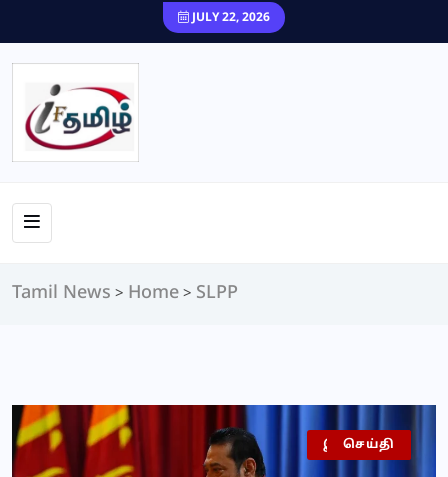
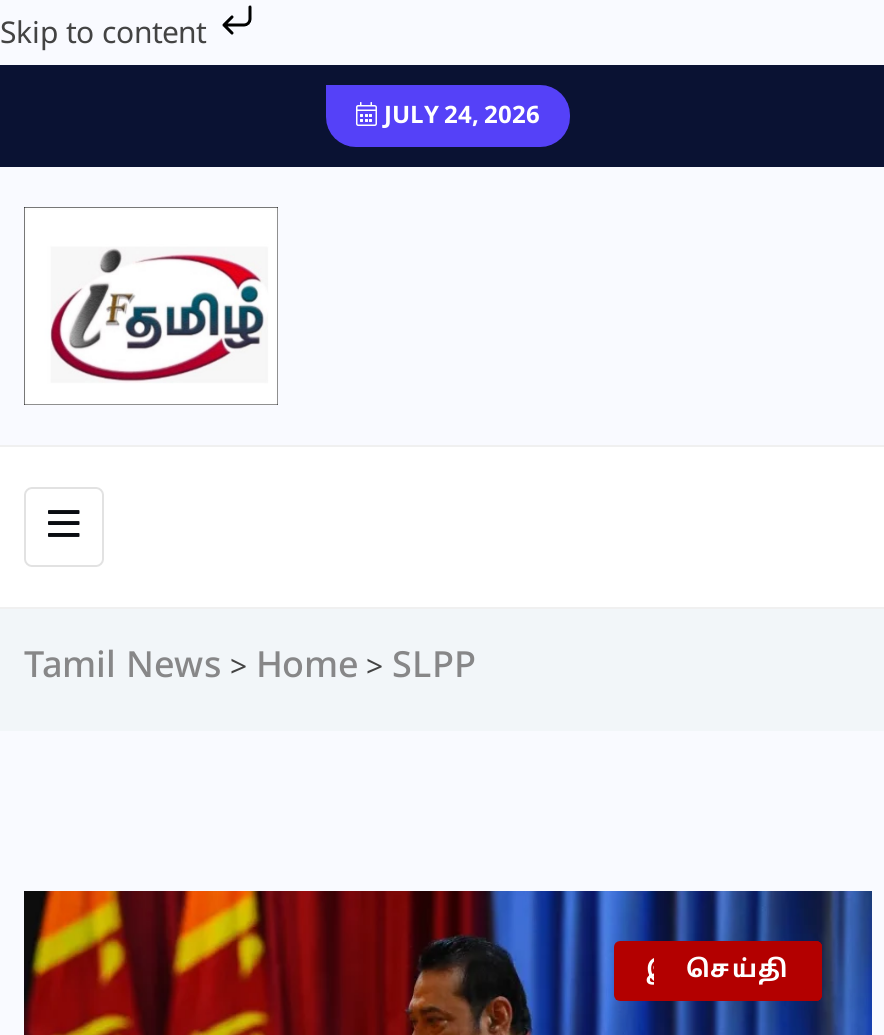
- JULY 22, 2026
+ Skip to content
+ JULY 24, 2026
